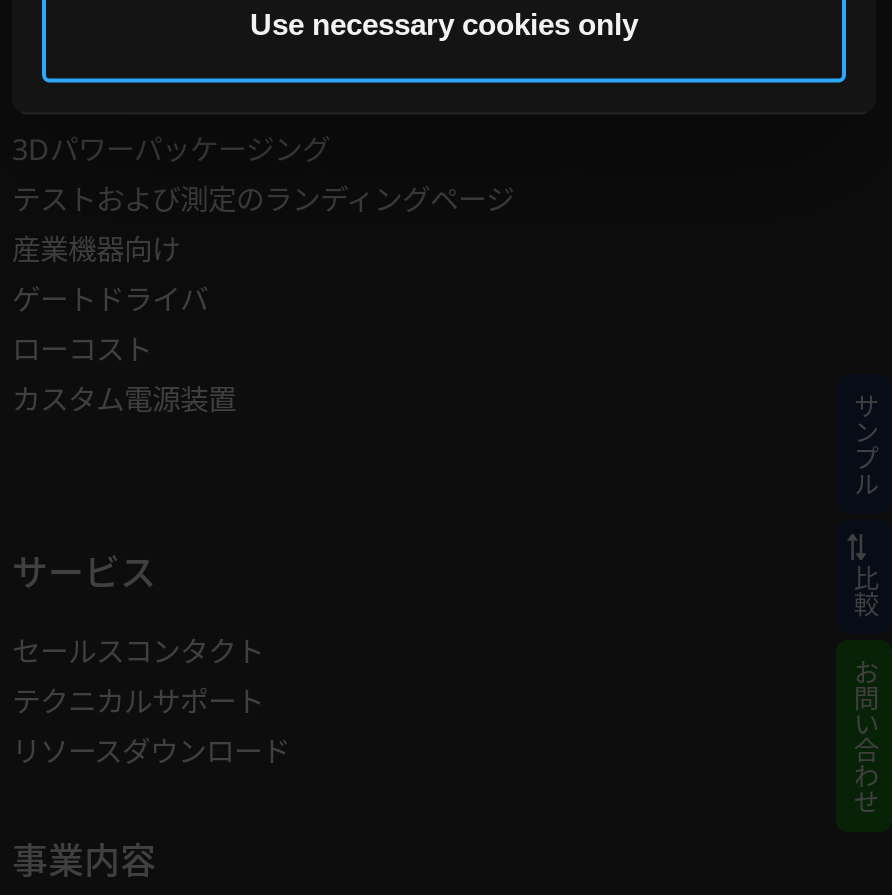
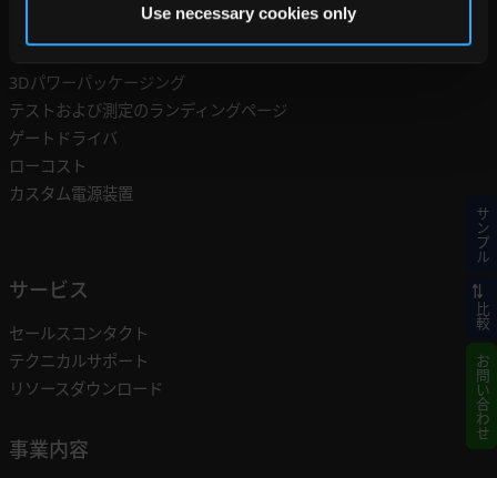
- 産業機器向け
